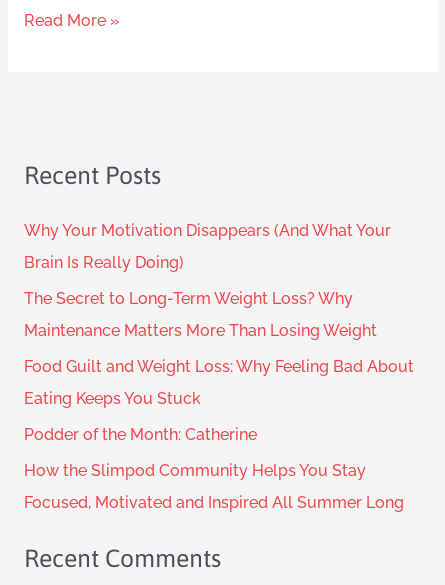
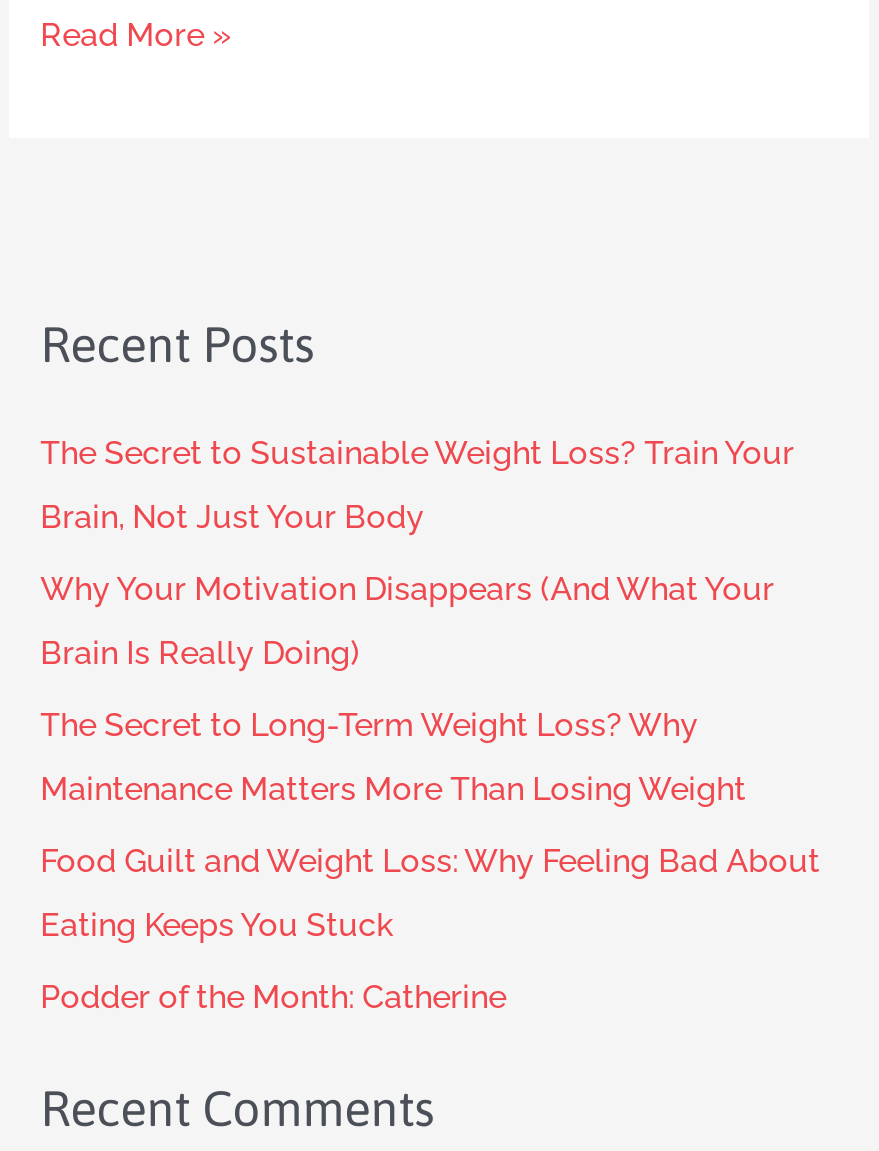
+ The Secret to Sustainable Weight Loss? Train Your
+ Brain, Not Just Your Body

moved down: Why Your Motivation Disappears (And What Your | Brain Is Really Doing) | The Secret to Long-Term Weight Loss? Why | Maintenance Matters More Than Losing Weight | Food Guilt and Weight Loss: Why Feeling Bad About | Eating Keeps You Stuck | Podder of the Month: Catherine

- How the Slimpod Community Helps You Stay
- Focused, Motivated and Inspired All Summer Long
